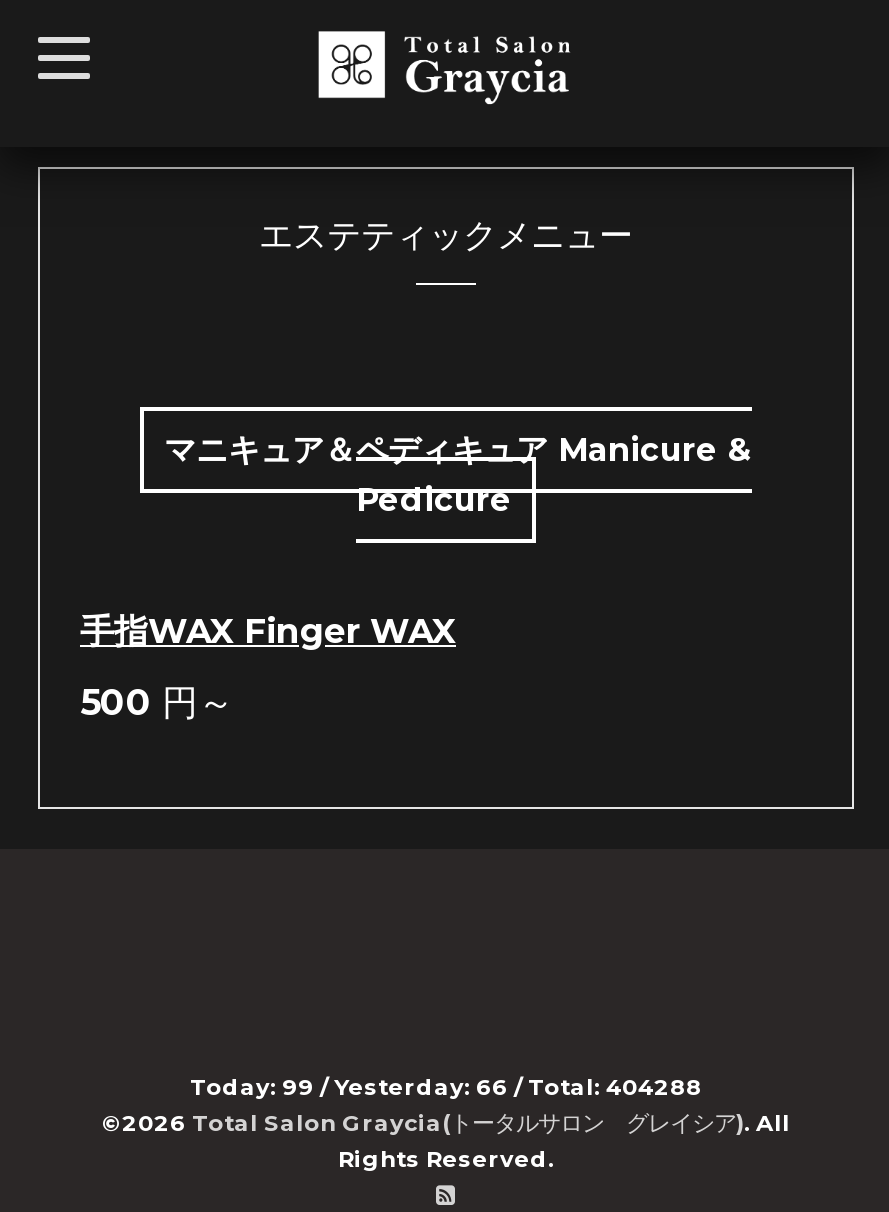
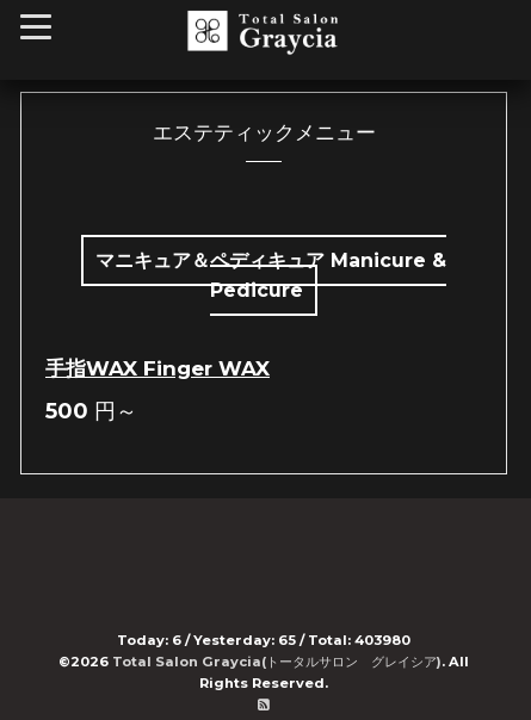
- Today: 99 / Yesterday: 66 / Total: 404288
+ Today: 6 / Yesterday: 65 / Total: 403980
